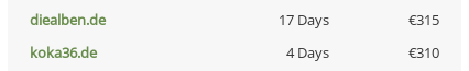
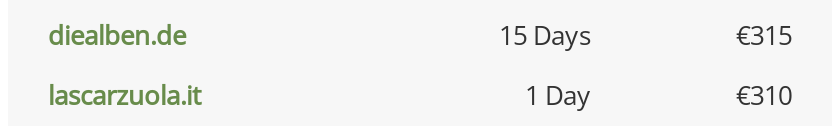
- 17 Days
+ 15 Days

- koka36.de
- 4 Days
+ lascarzuola.it
+ 1 Day
